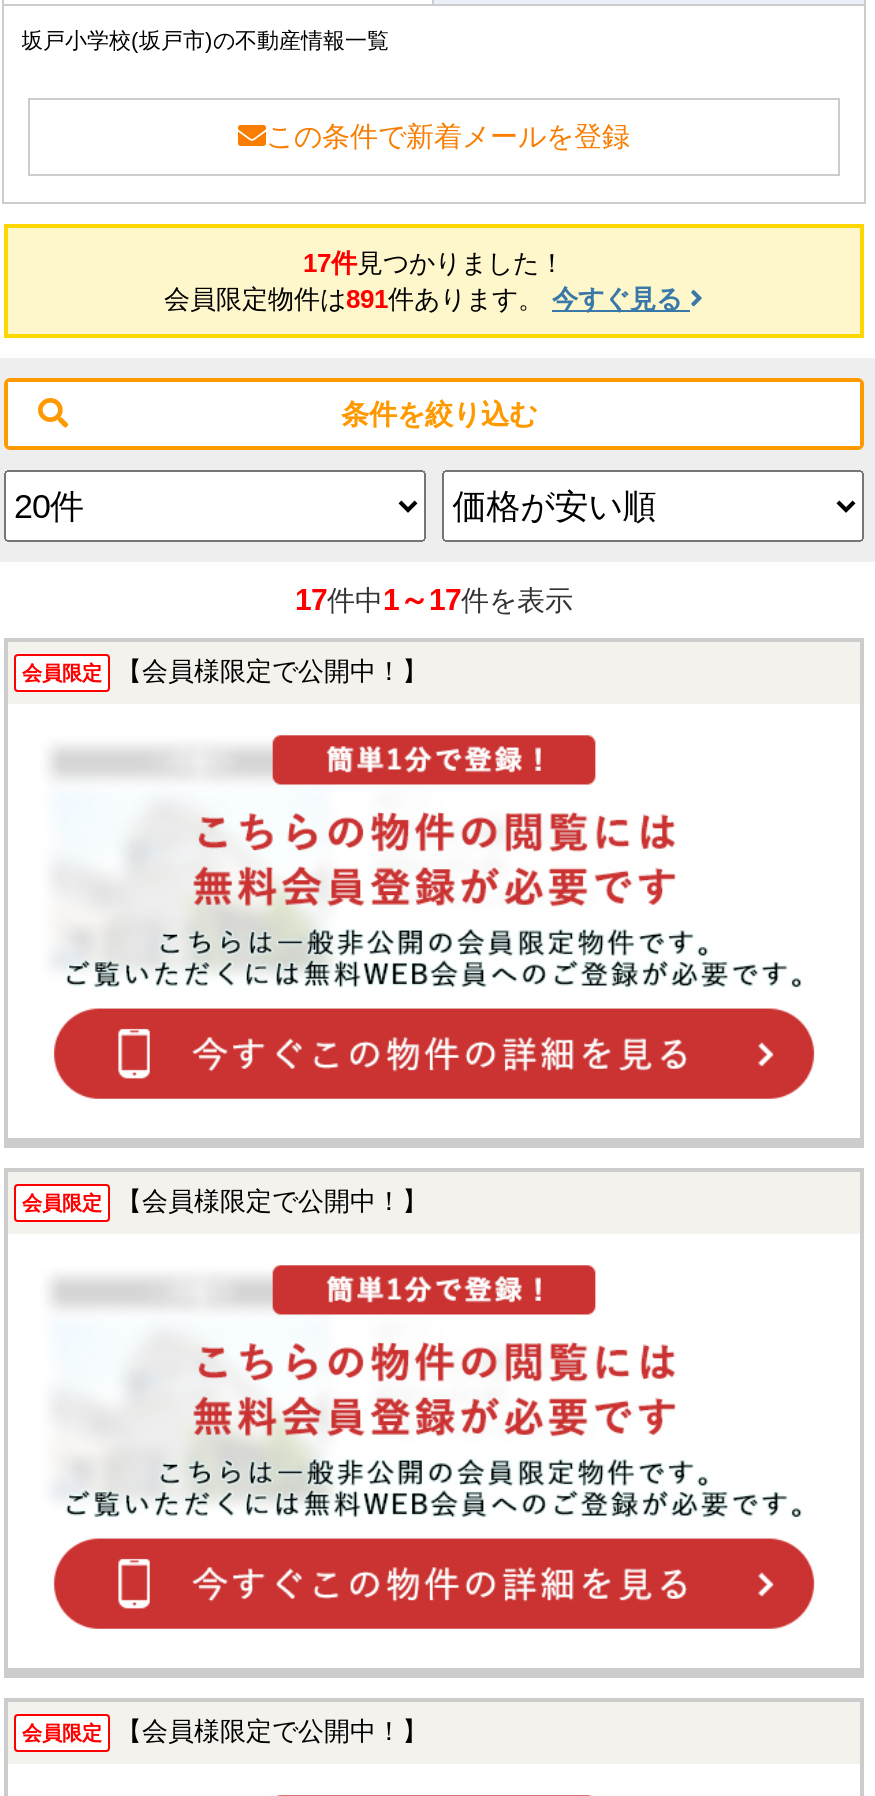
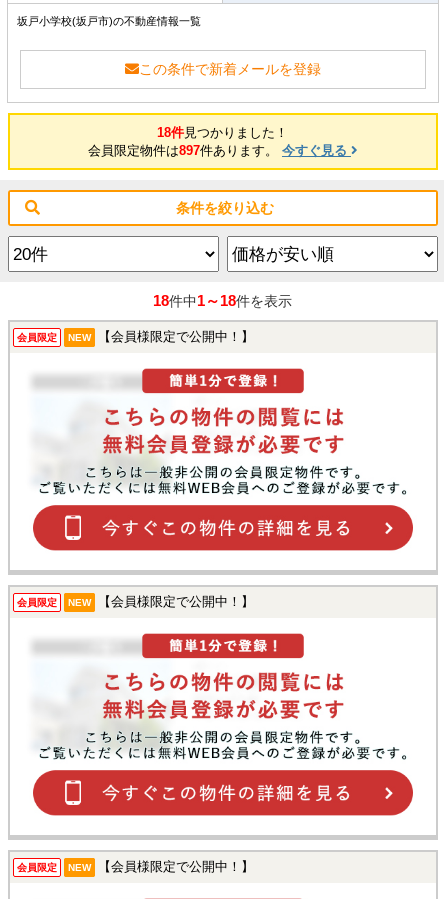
- 17件見つかりました！
+ 18件見つかりました！

- 会員限定物件は891件あります。今すぐ見る
+ 会員限定物件は897件あります。今すぐ見る

- 17件中1～17件を表示
+ 18件中1～18件を表示

+ NEW

+ NEW

+ NEW
